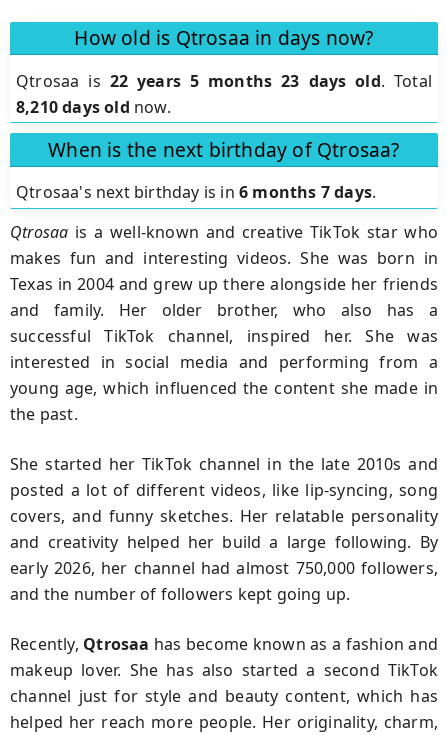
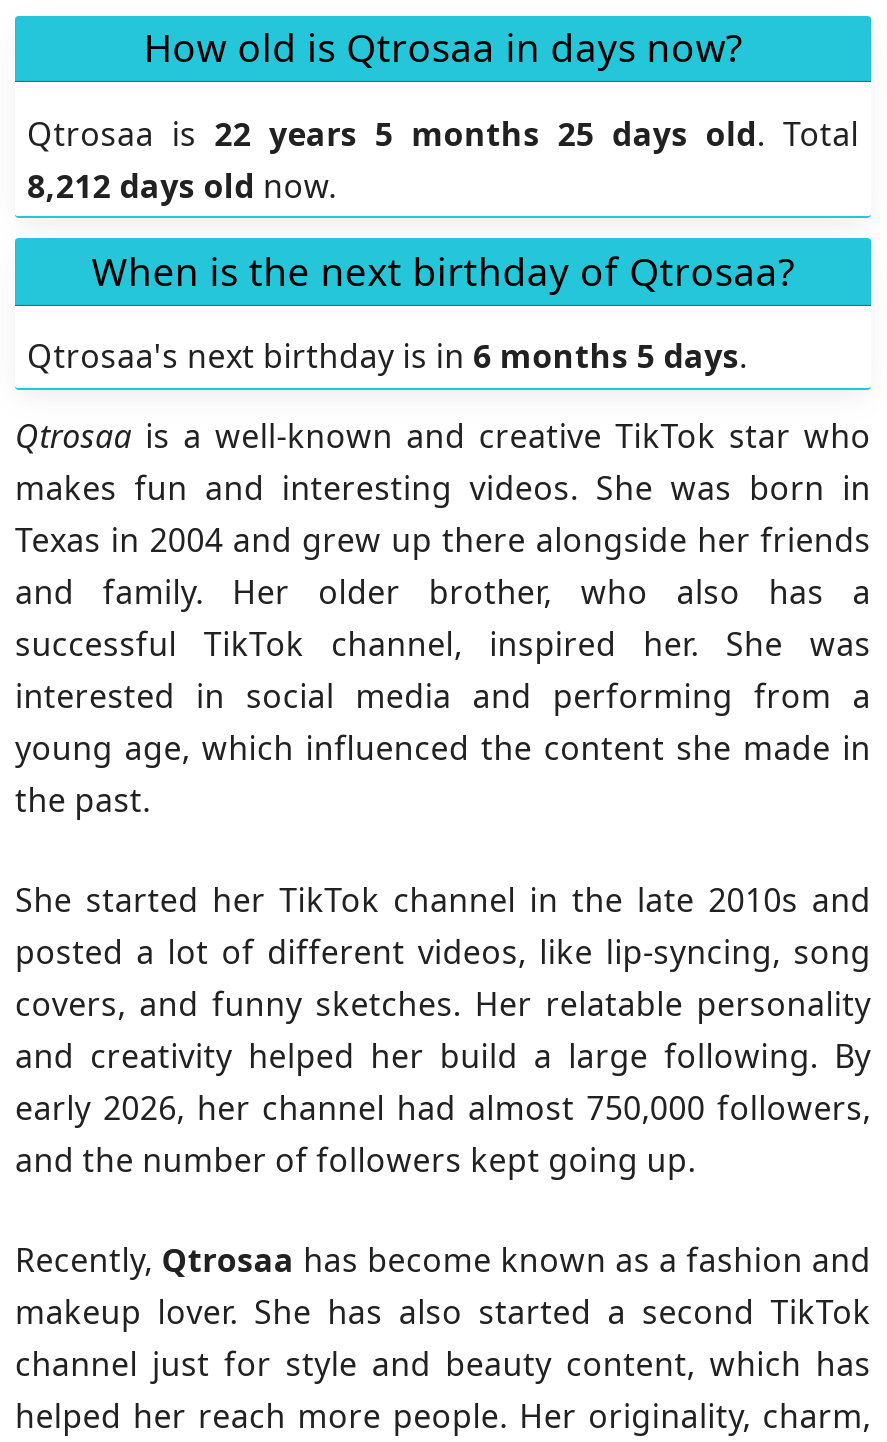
- Qtrosaa is 22 years 5 months 23 days old. Total
+ Qtrosaa is 22 years 5 months 25 days old. Total

- 8,210 days old now.
+ 8,212 days old now.

- Qtrosaa's next birthday is in 6 months 7 days.
+ Qtrosaa's next birthday is in 6 months 5 days.
